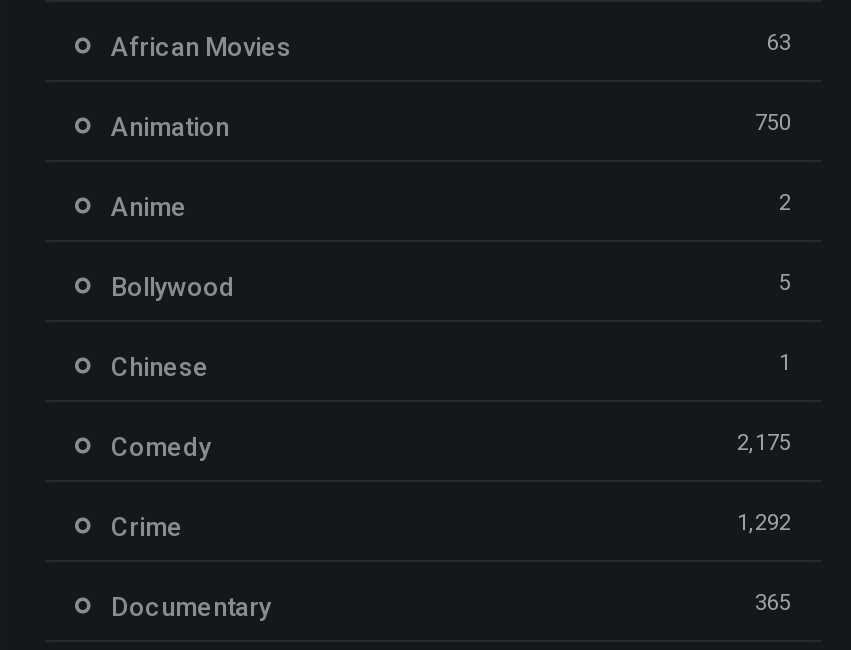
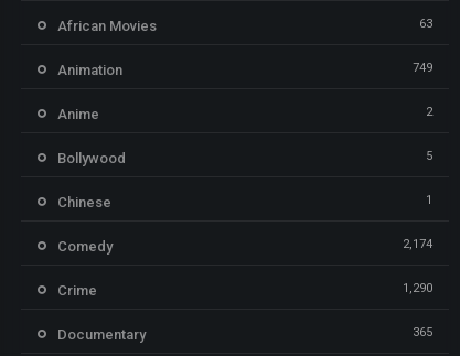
- 750
+ 749

- 2,175
+ 2,174

- 1,292
+ 1,290
